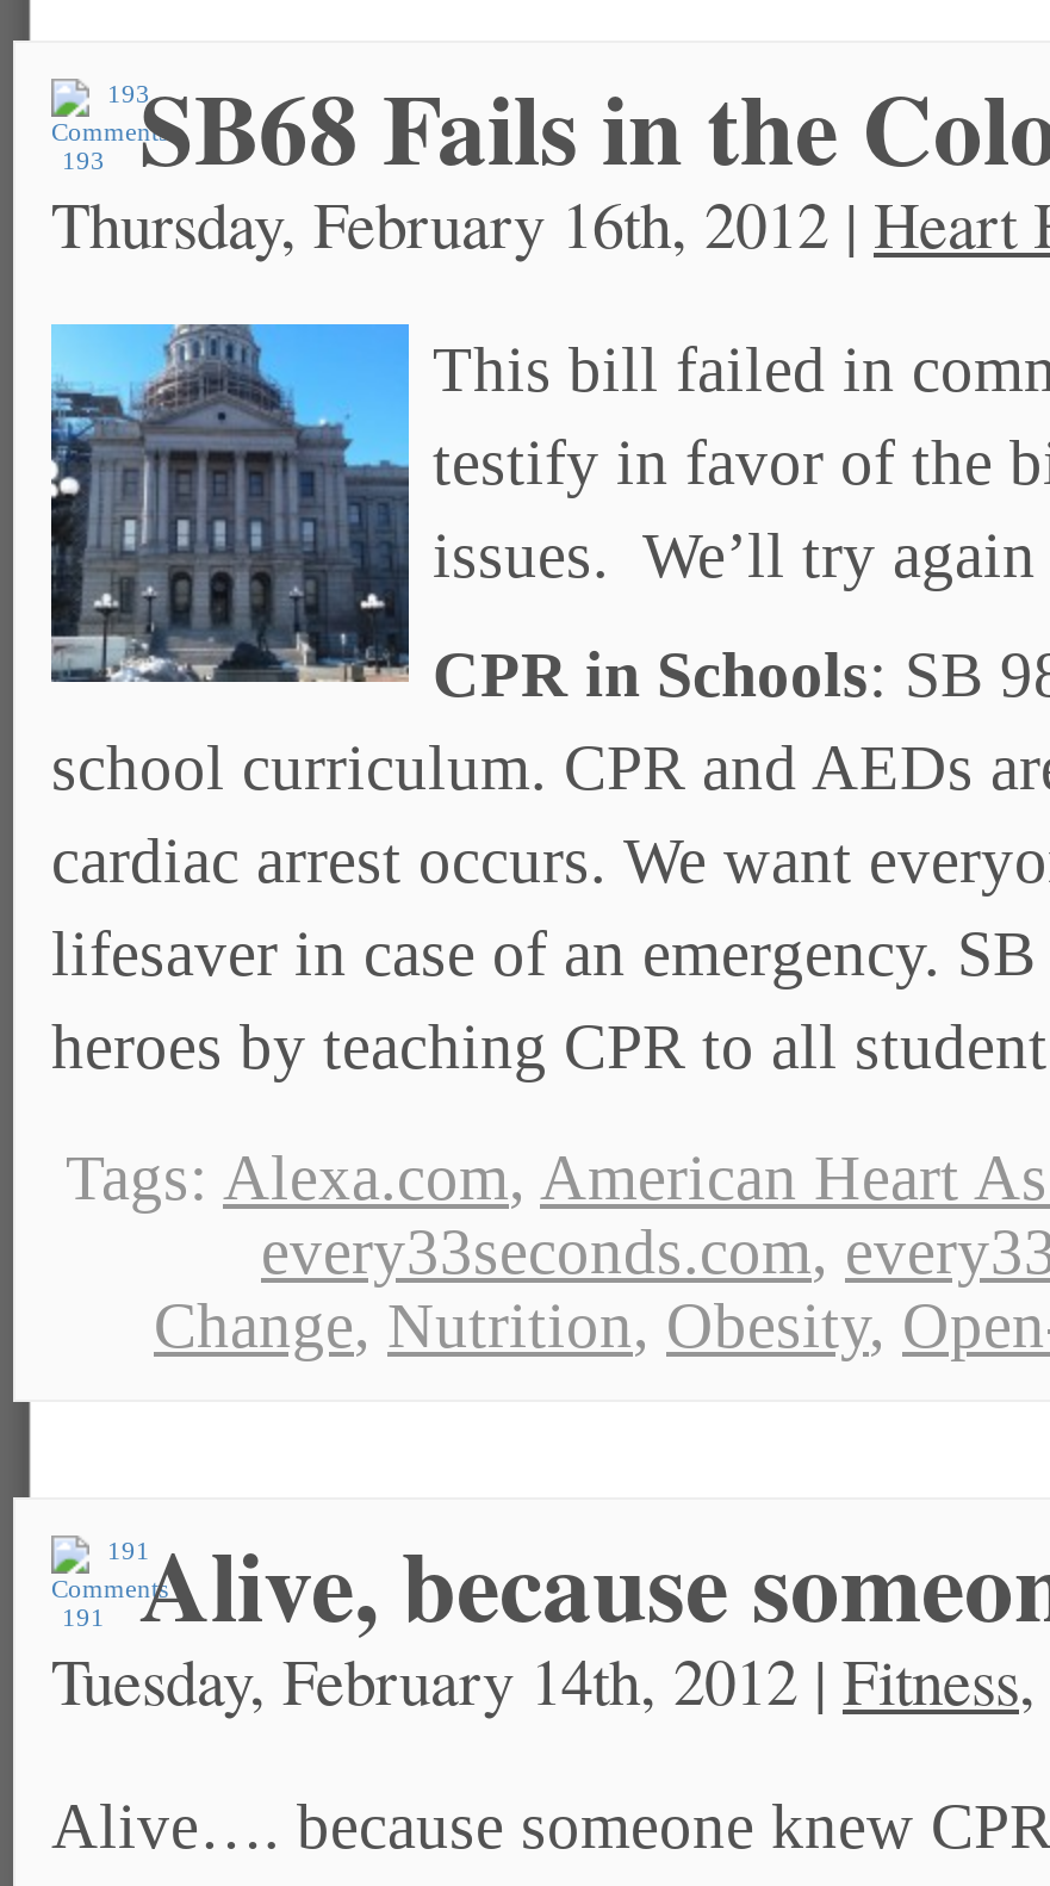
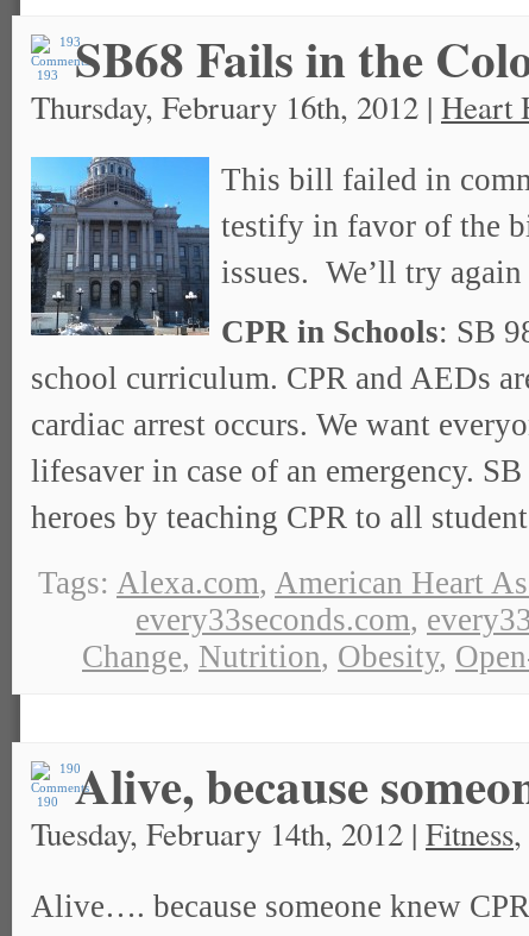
- 191
+ 190
